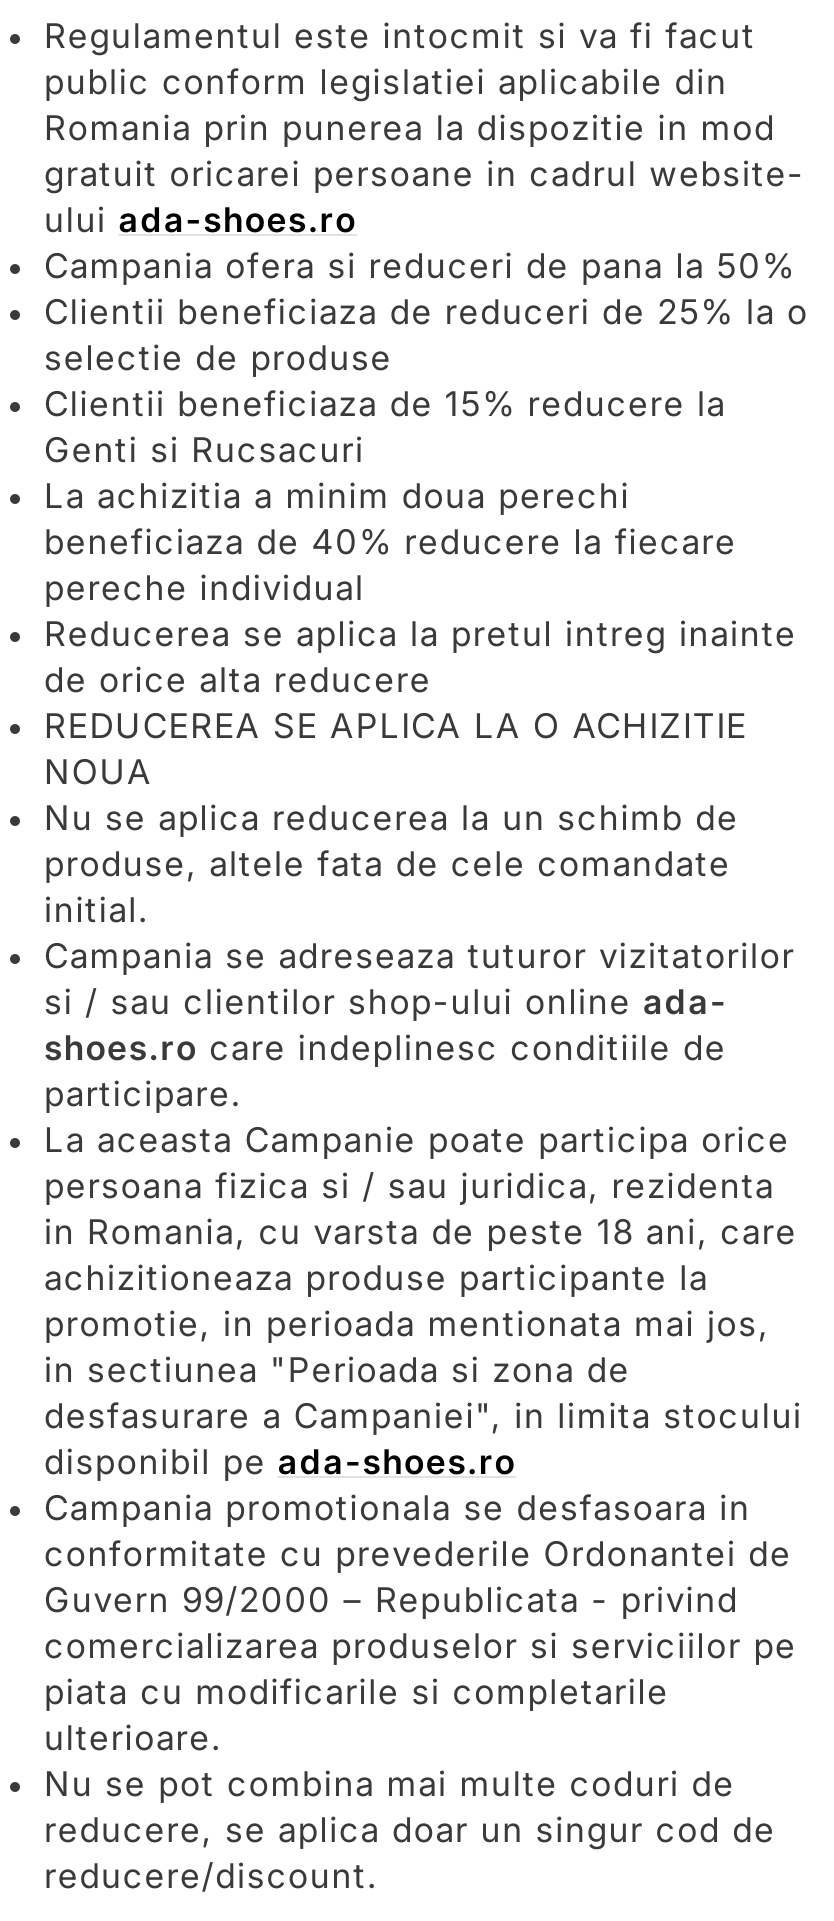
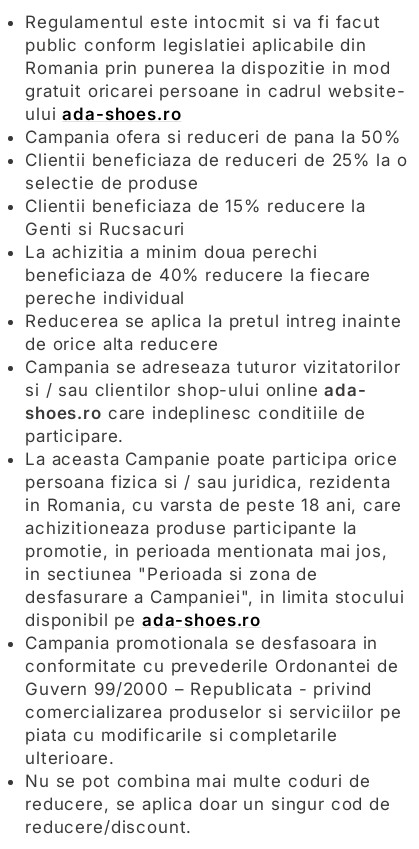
- REDUCEREA SE APLICA LA O ACHIZITIE
- NOUA
- Nu se aplica reducerea la un schimb de
- produse, altele fata de cele comandate
- initial.
